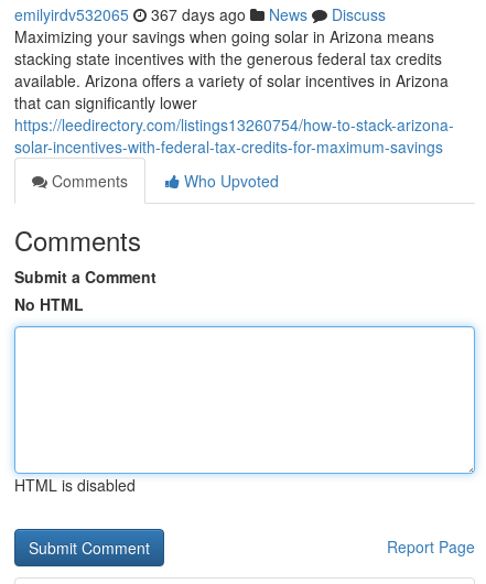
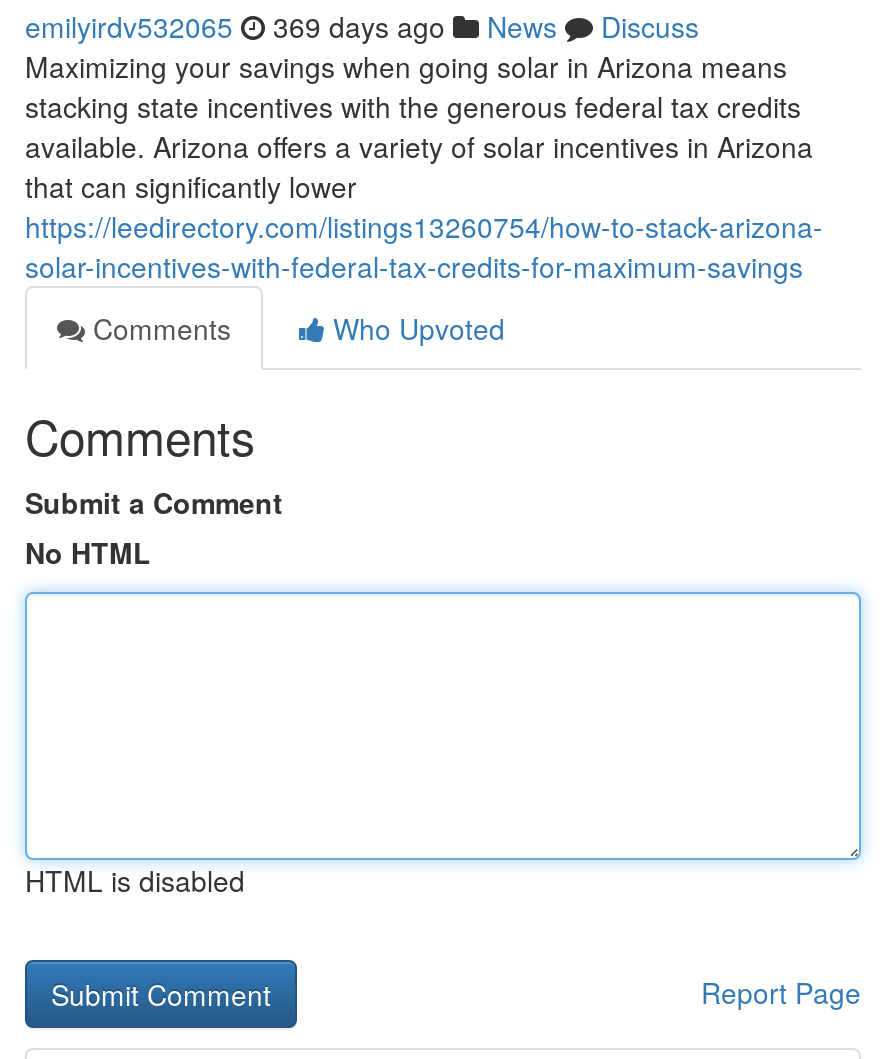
- emilyirdv532065 367 days ago News Discuss
+ emilyirdv532065 369 days ago News Discuss
